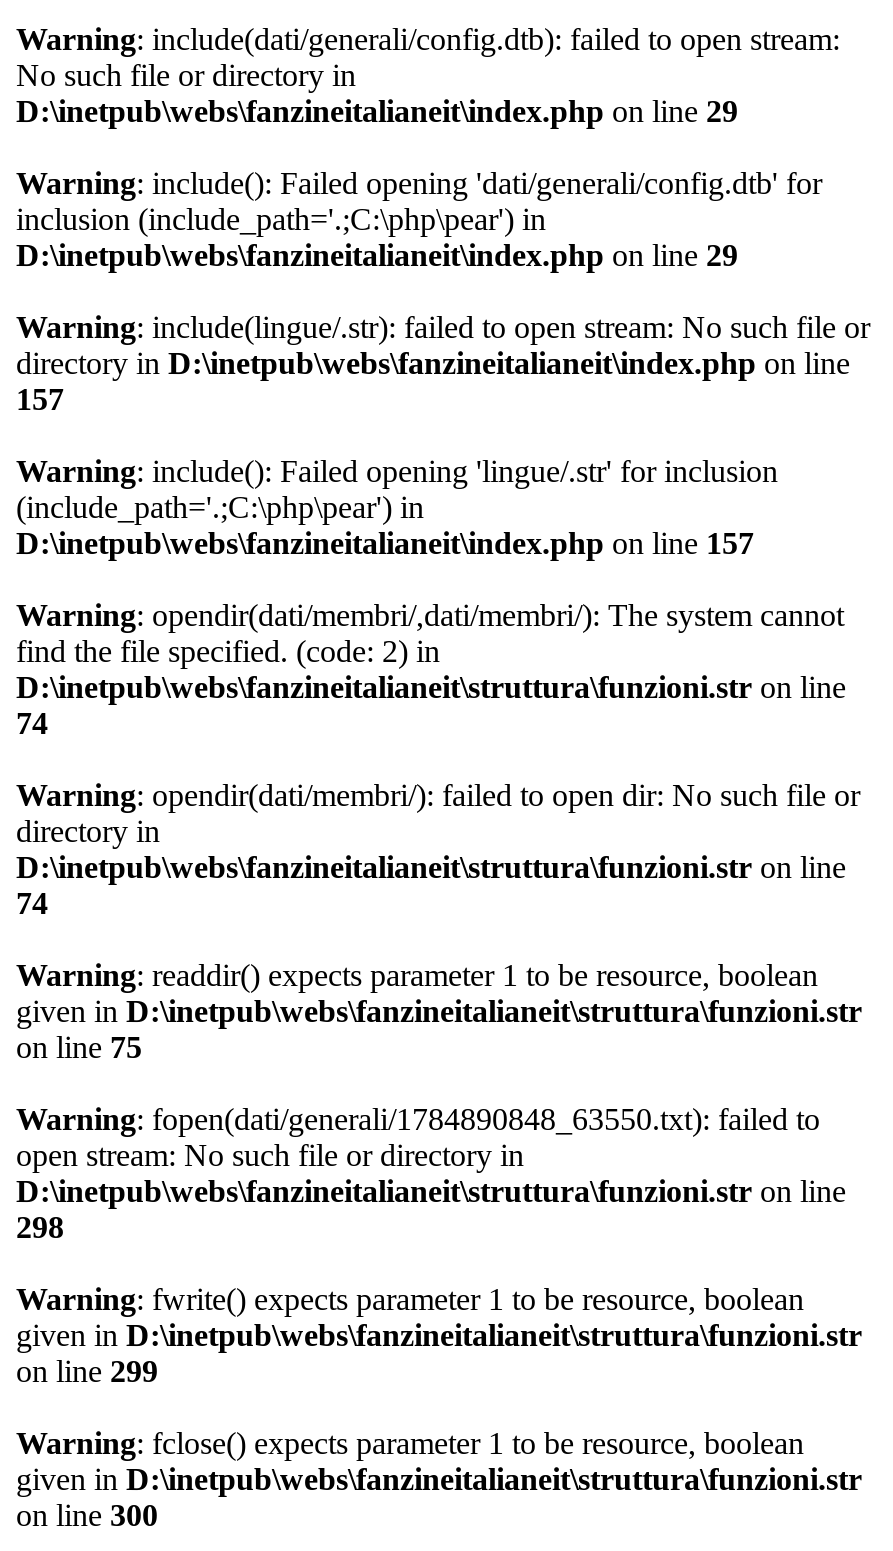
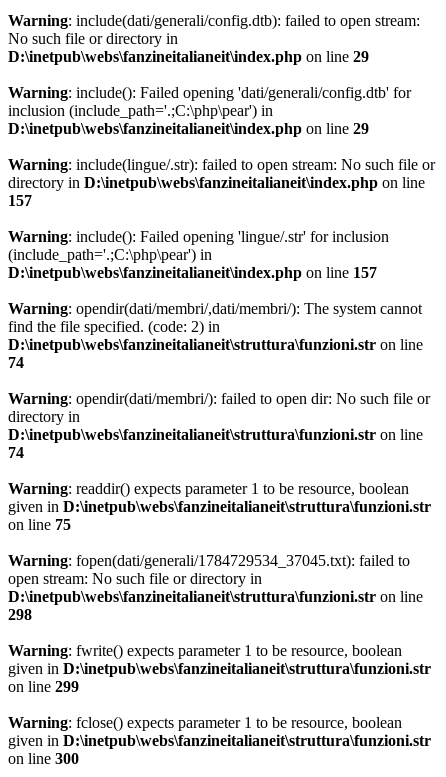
- Warning: fopen(dati/generali/1784890848_63550.txt): failed to
+ Warning: fopen(dati/generali/1784729534_37045.txt): failed to
